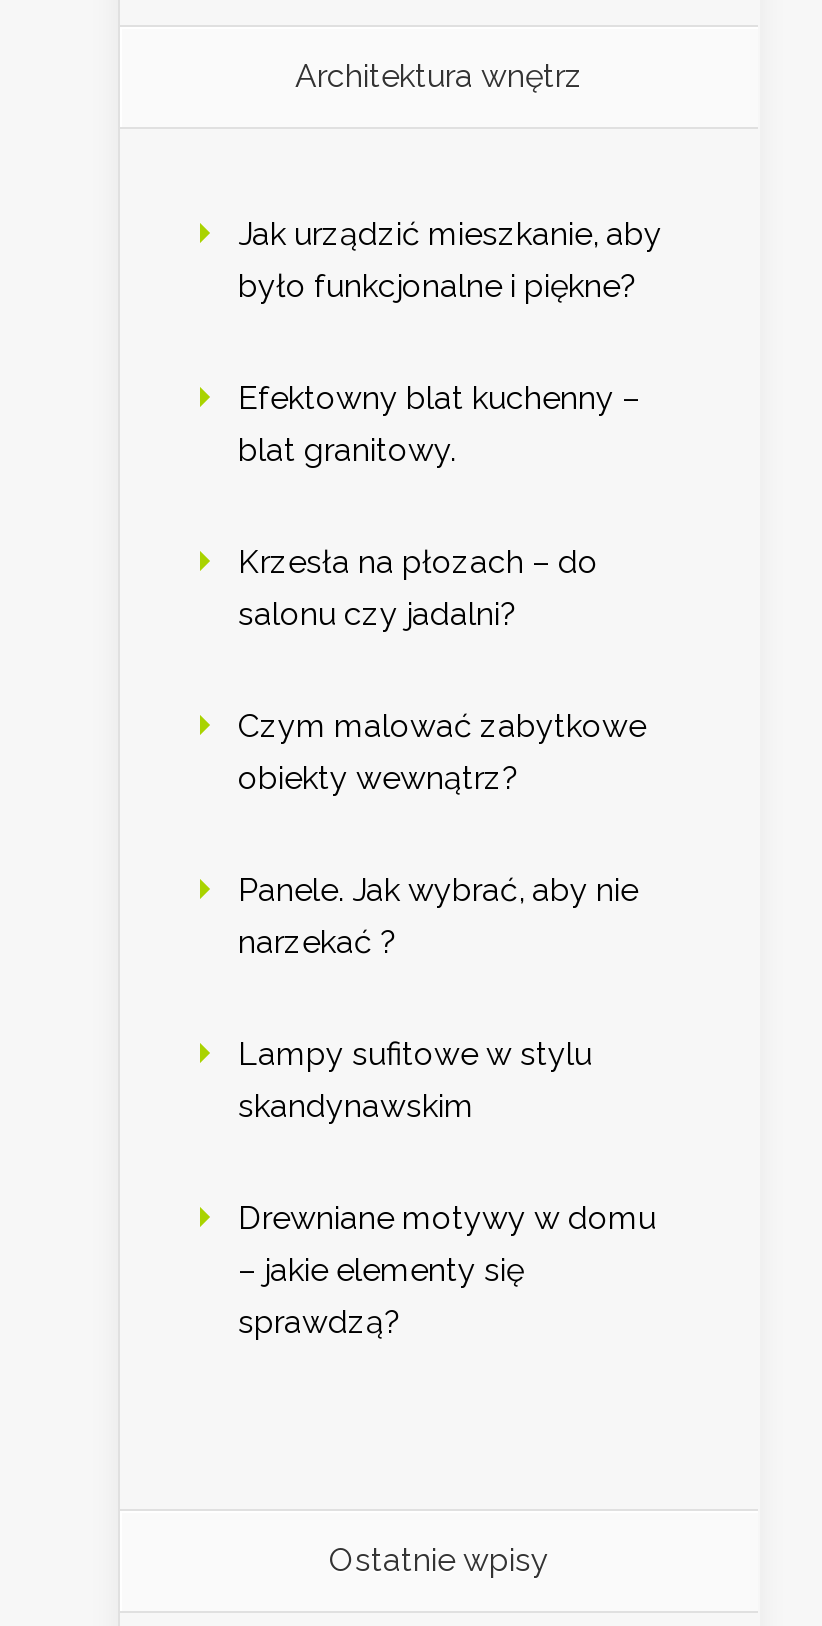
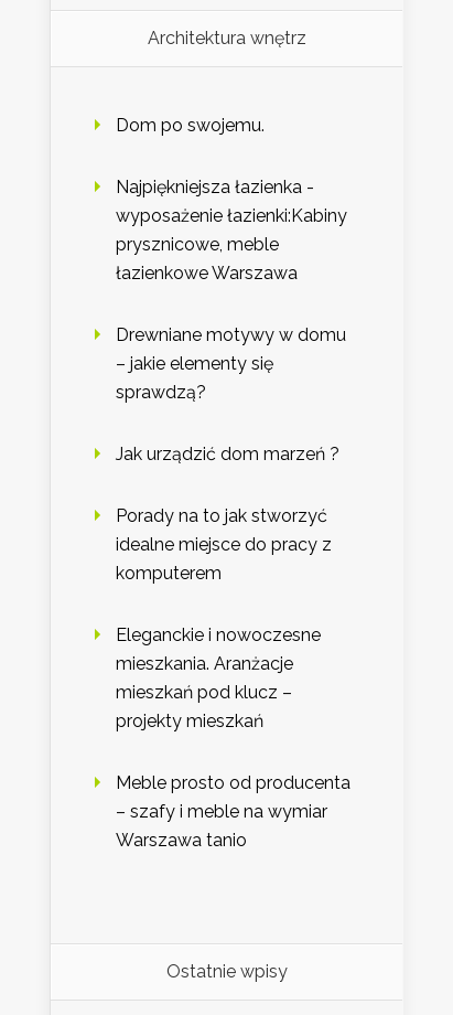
- Jak urządzić mieszkanie, aby
- było funkcjonalne i piękne?
- Efektowny blat kuchenny –
- blat granitowy.
- Krzesła na płozach – do
- salonu czy jadalni?
- Czym malować zabytkowe
- obiekty wewnątrz?
- Panele. Jak wybrać, aby nie
- narzekać ?
- Lampy sufitowe w stylu
- skandynawskim
+ Dom po swojemu.
+ Najpiękniejsza łazienka -
+ wyposażenie łazienki:Kabiny
+ prysznicowe, meble
+ łazienkowe Warszawa

moved up: Drewniane motywy w domu | – jakie elementy się | sprawdzą?

+ Jak urządzić dom marzeń ?
+ Porady na to jak stworzyć
+ idealne miejsce do pracy z
+ komputerem
+ Eleganckie i nowoczesne
+ mieszkania. Aranżacje
+ mieszkań pod klucz –
+ projekty mieszkań
+ Meble prosto od producenta
+ – szafy i meble na wymiar
+ Warszawa tanio
